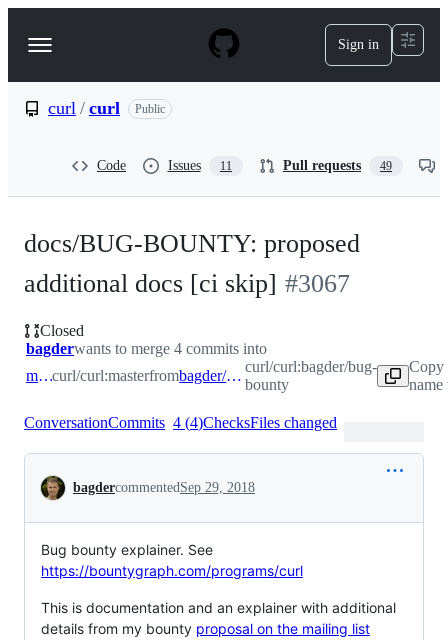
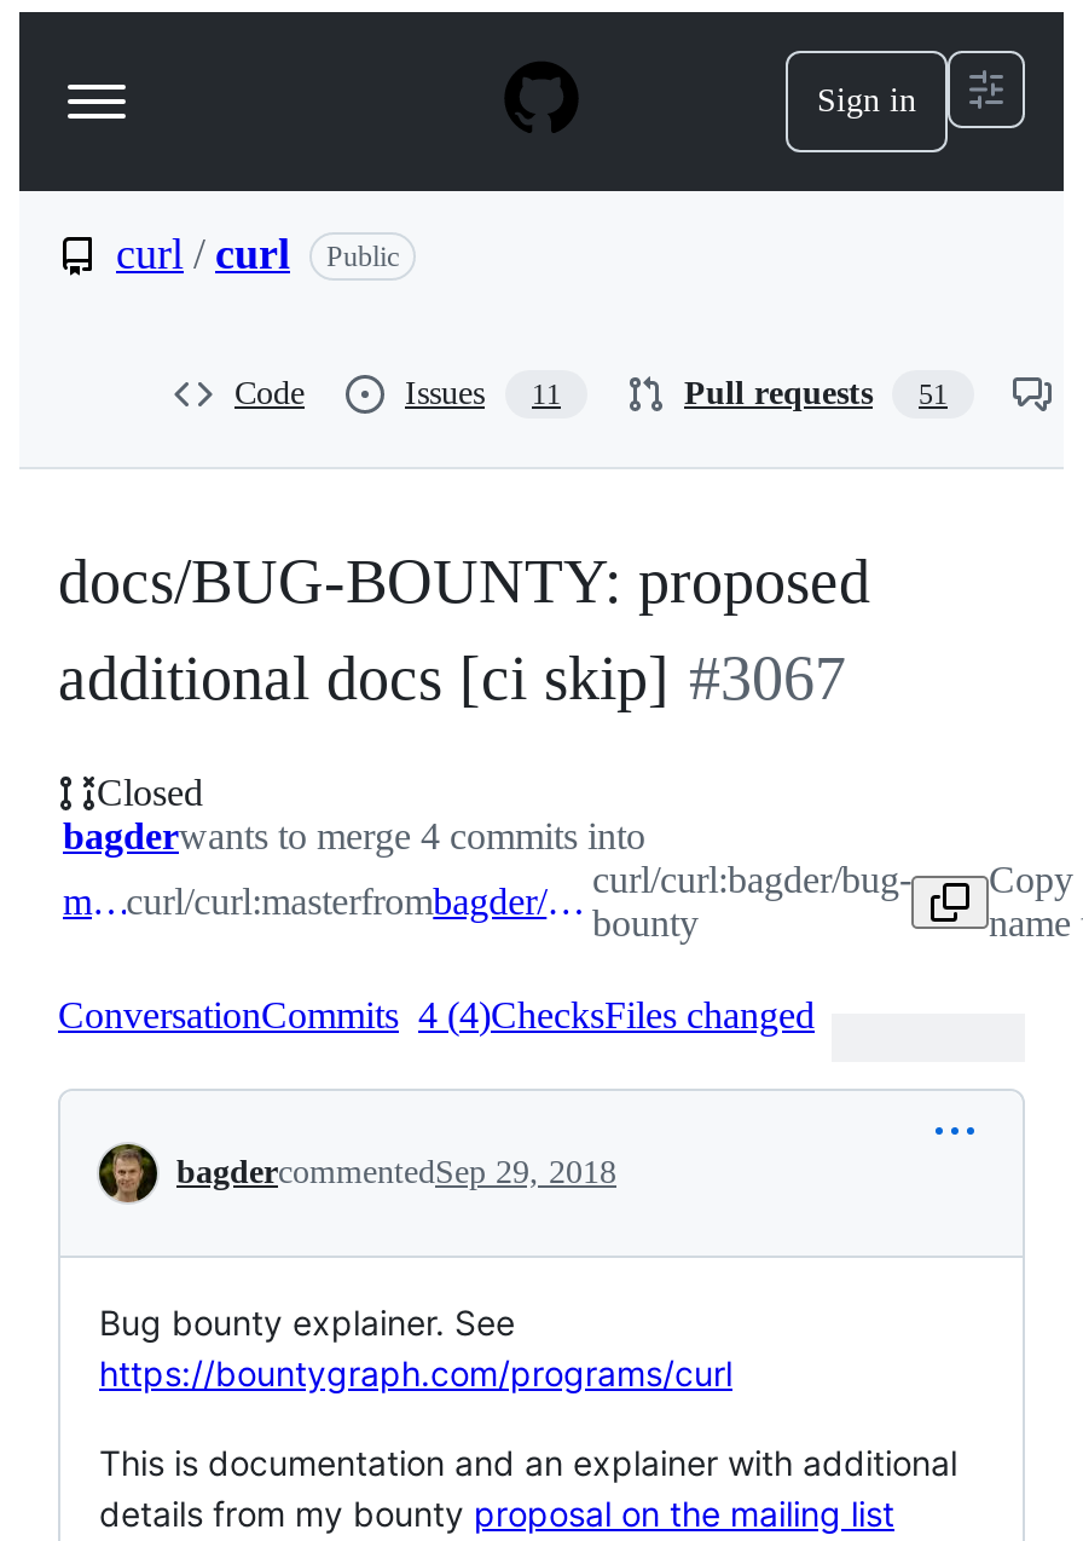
- Pull requests 49
+ Pull requests 51
